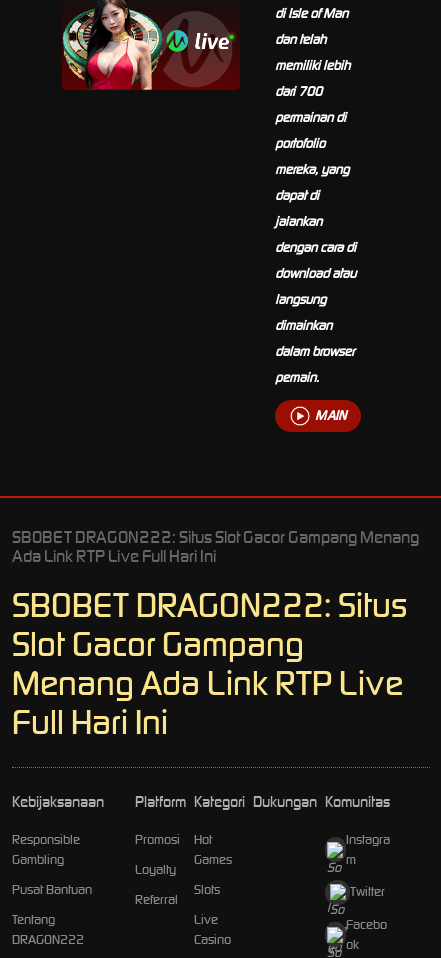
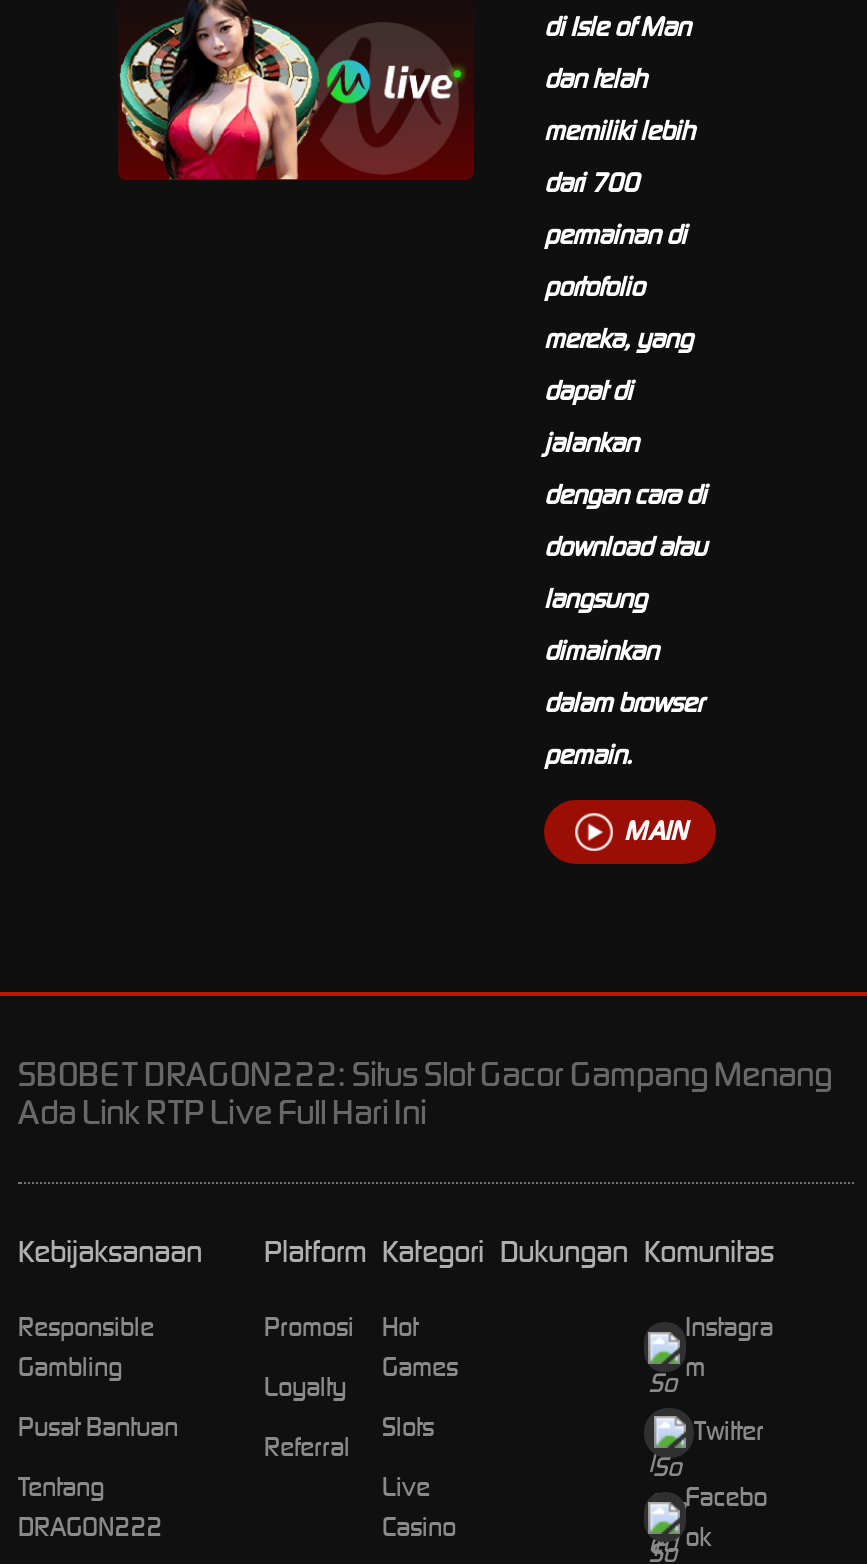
- SBOBET DRAGON222: Situs
- Slot Gacor Gampang
- Menang Ada Link RTP Live
- Full Hari Ini
